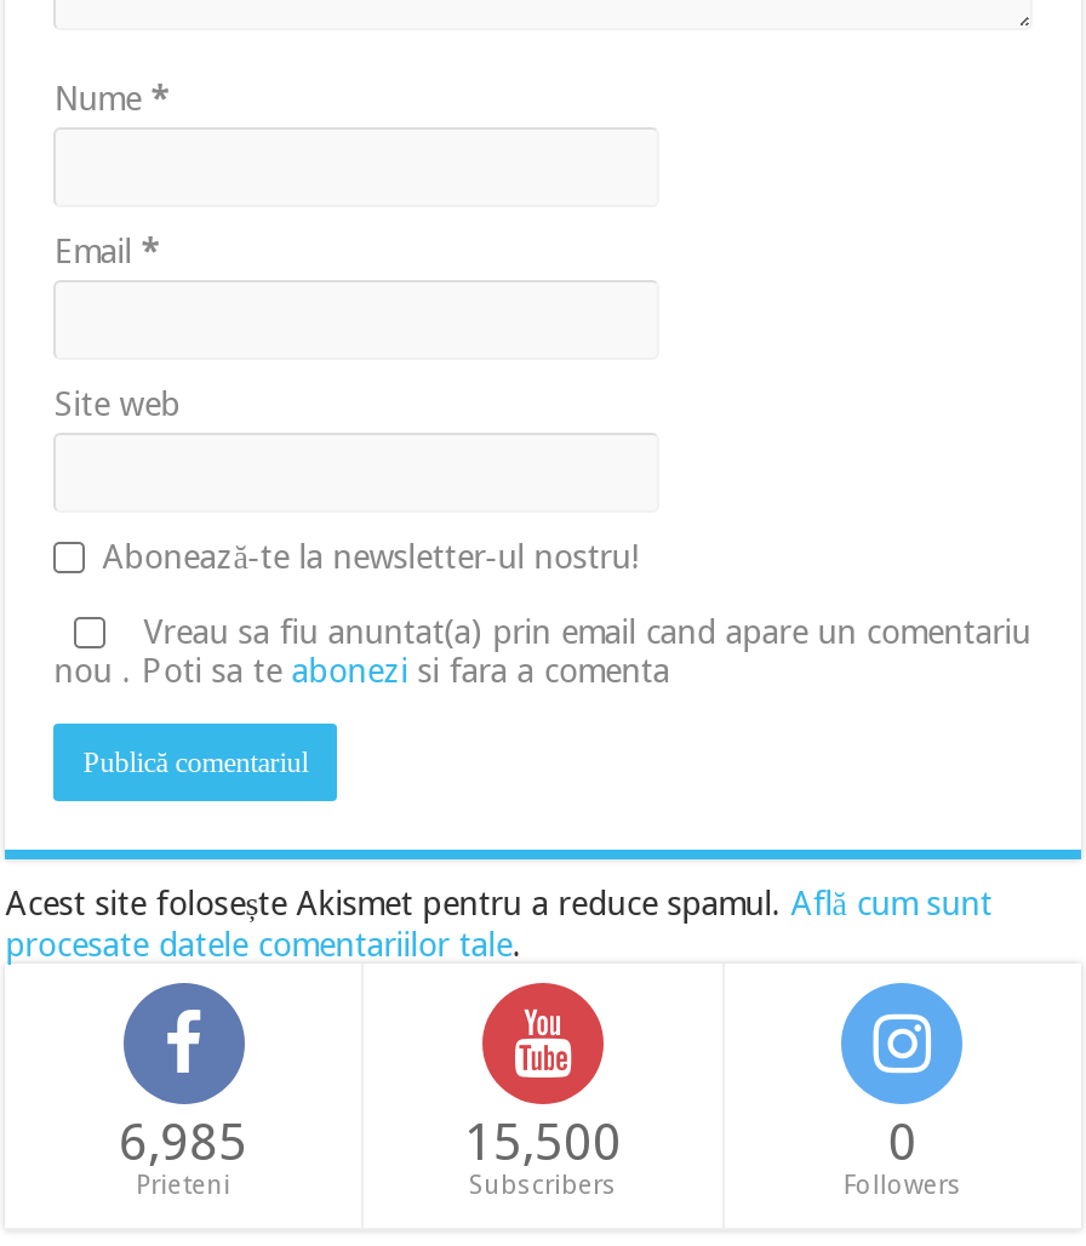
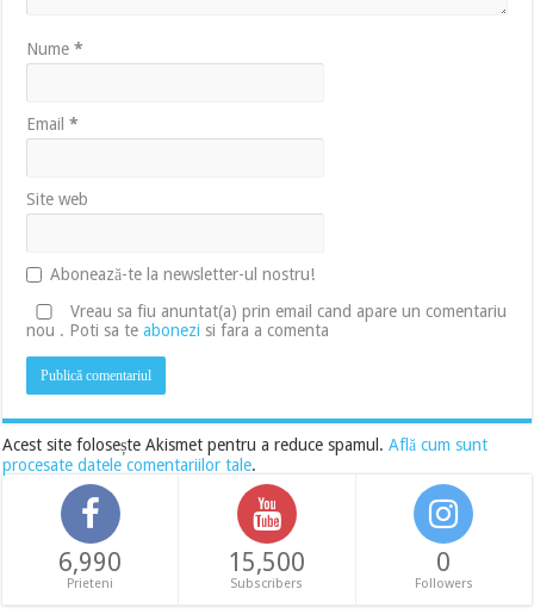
- 6,985
+ 6,990
